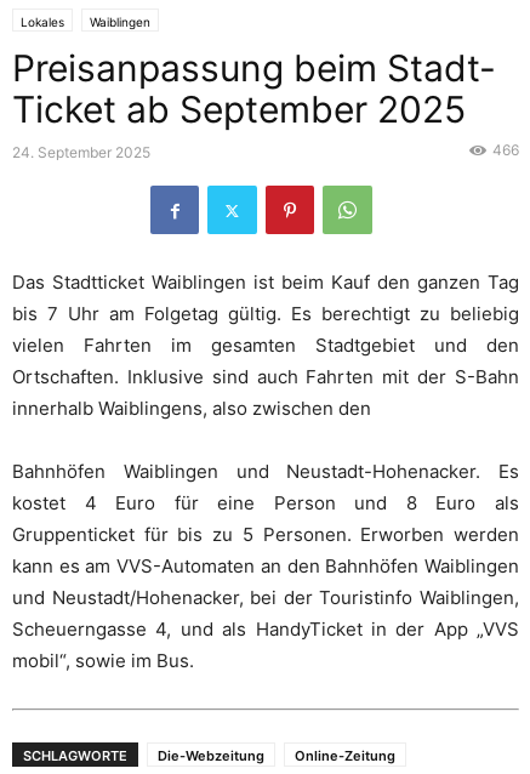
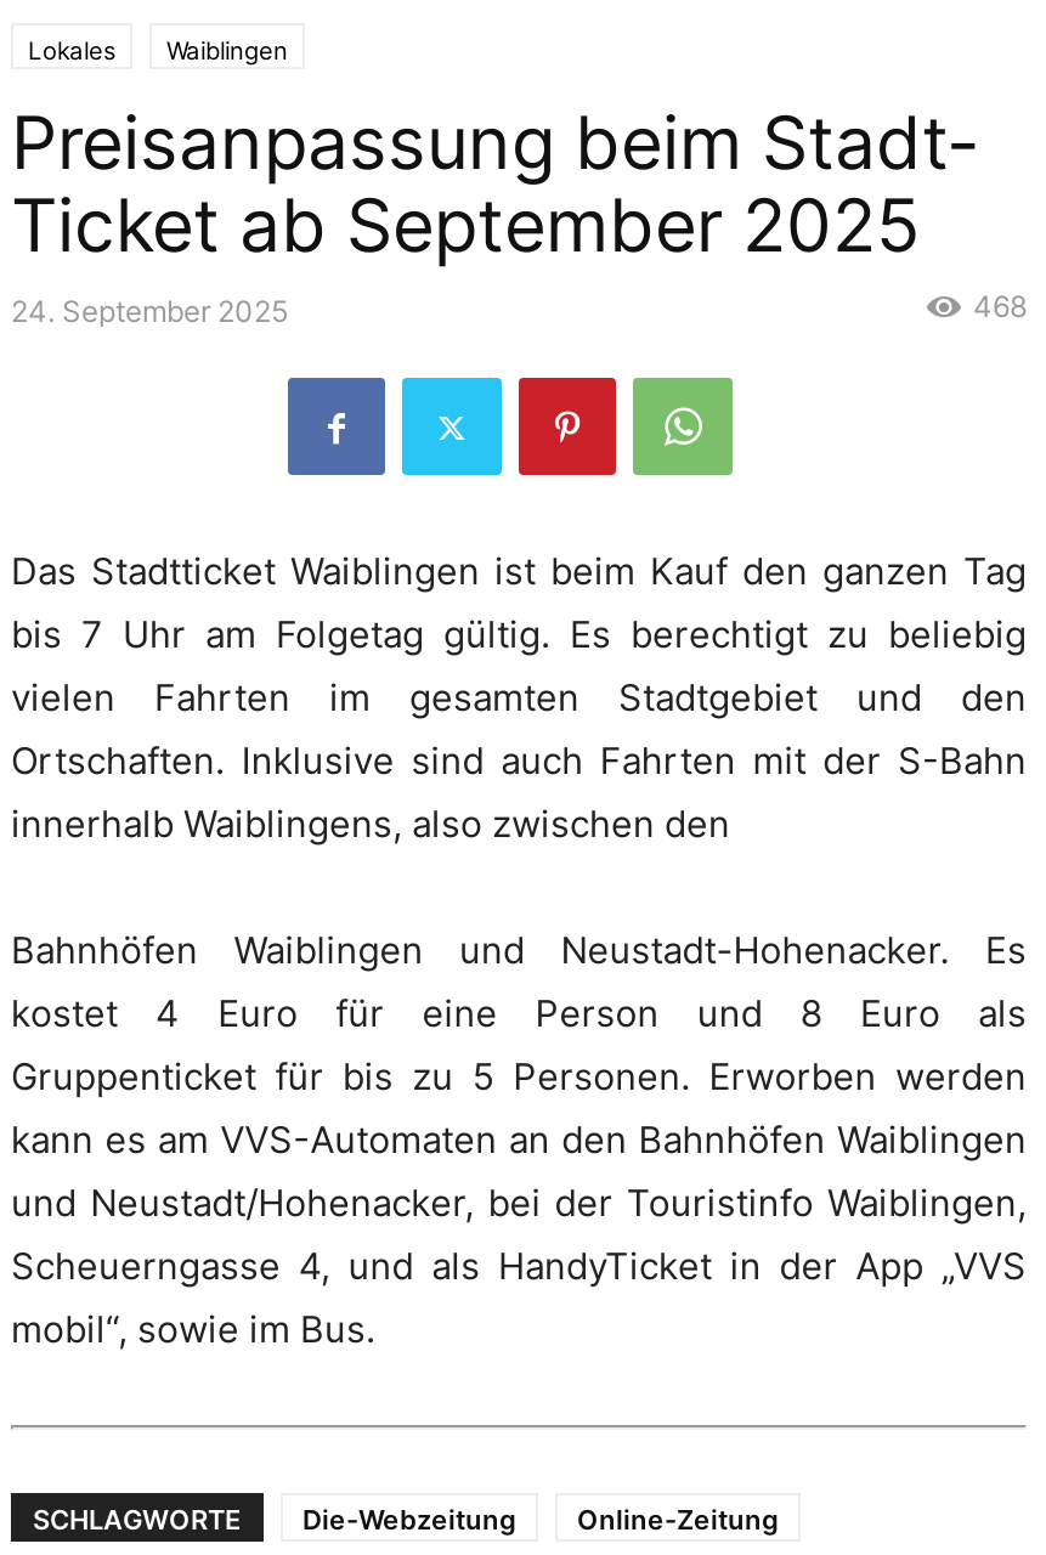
- 466
+ 468
